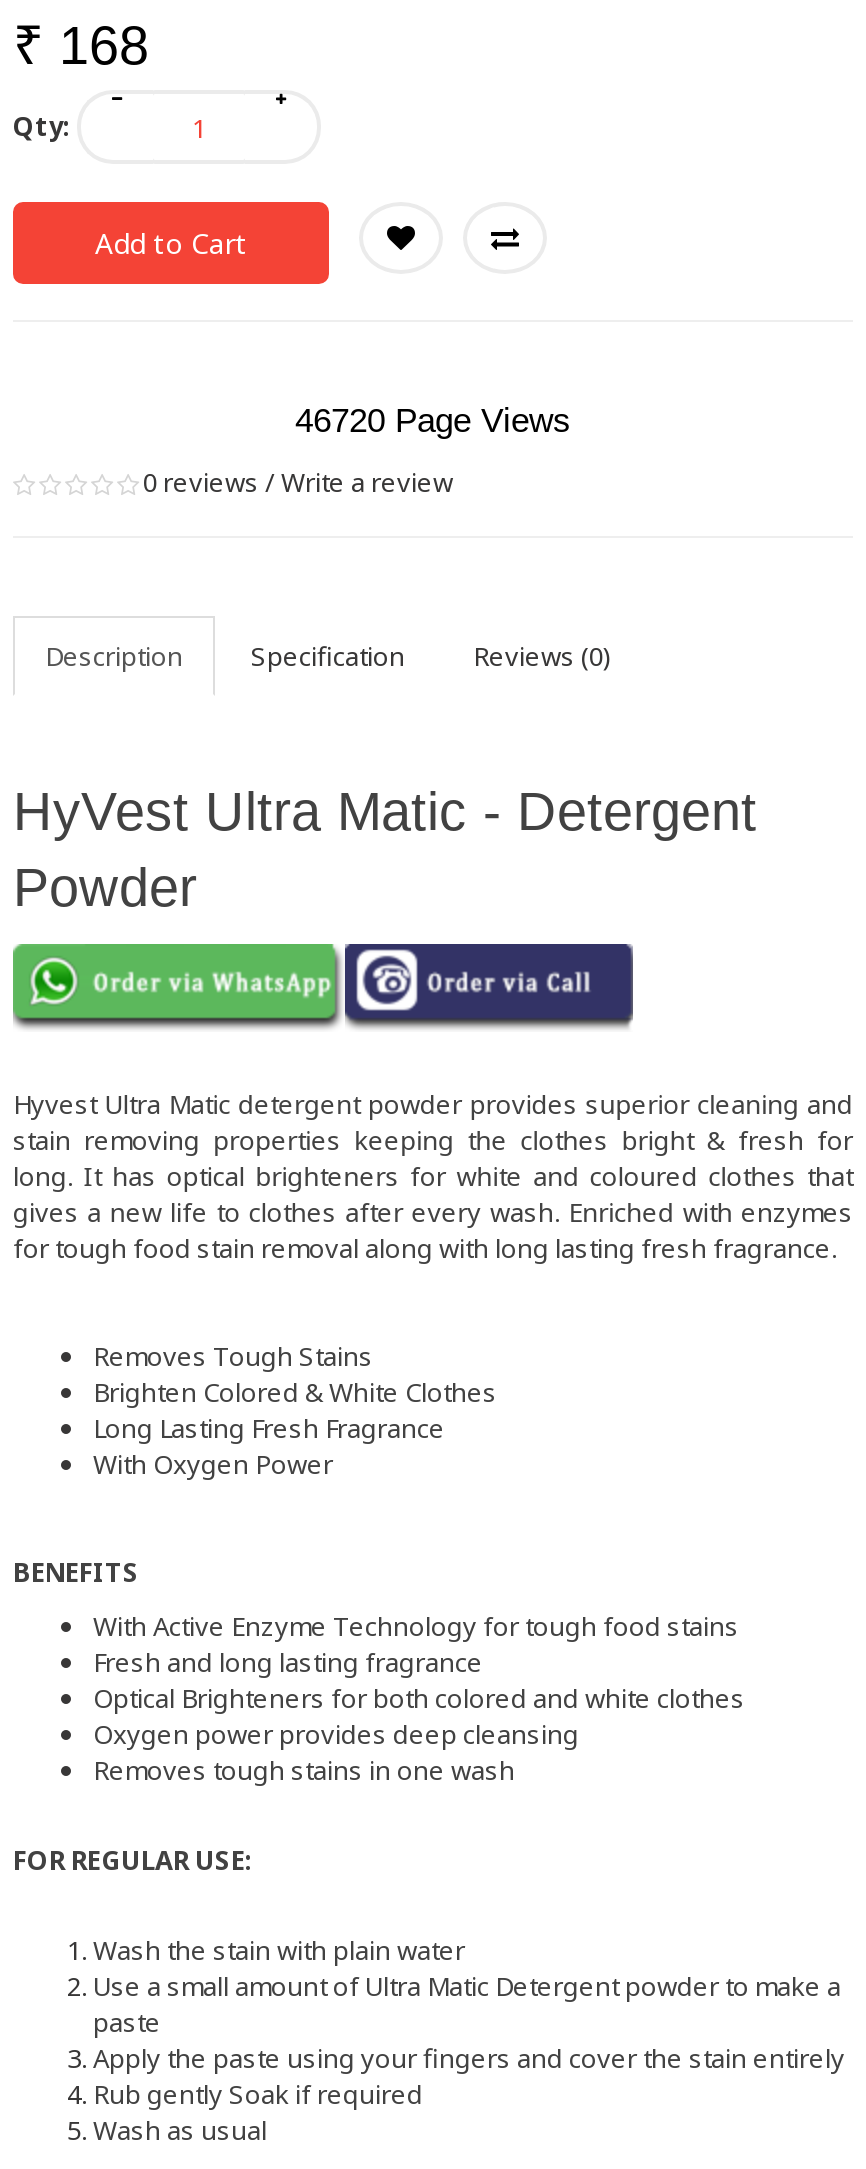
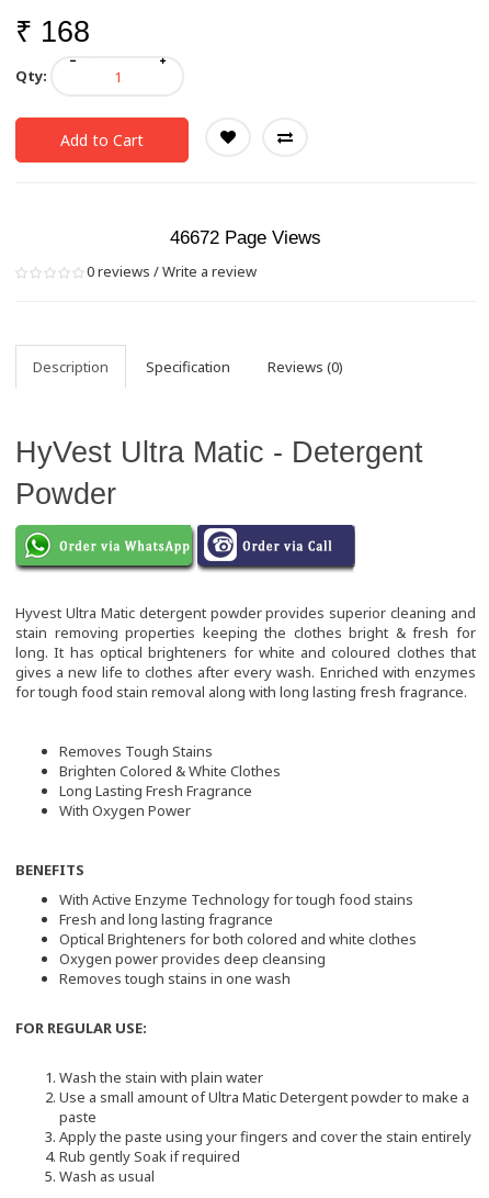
- 46720 Page Views
+ 46672 Page Views
